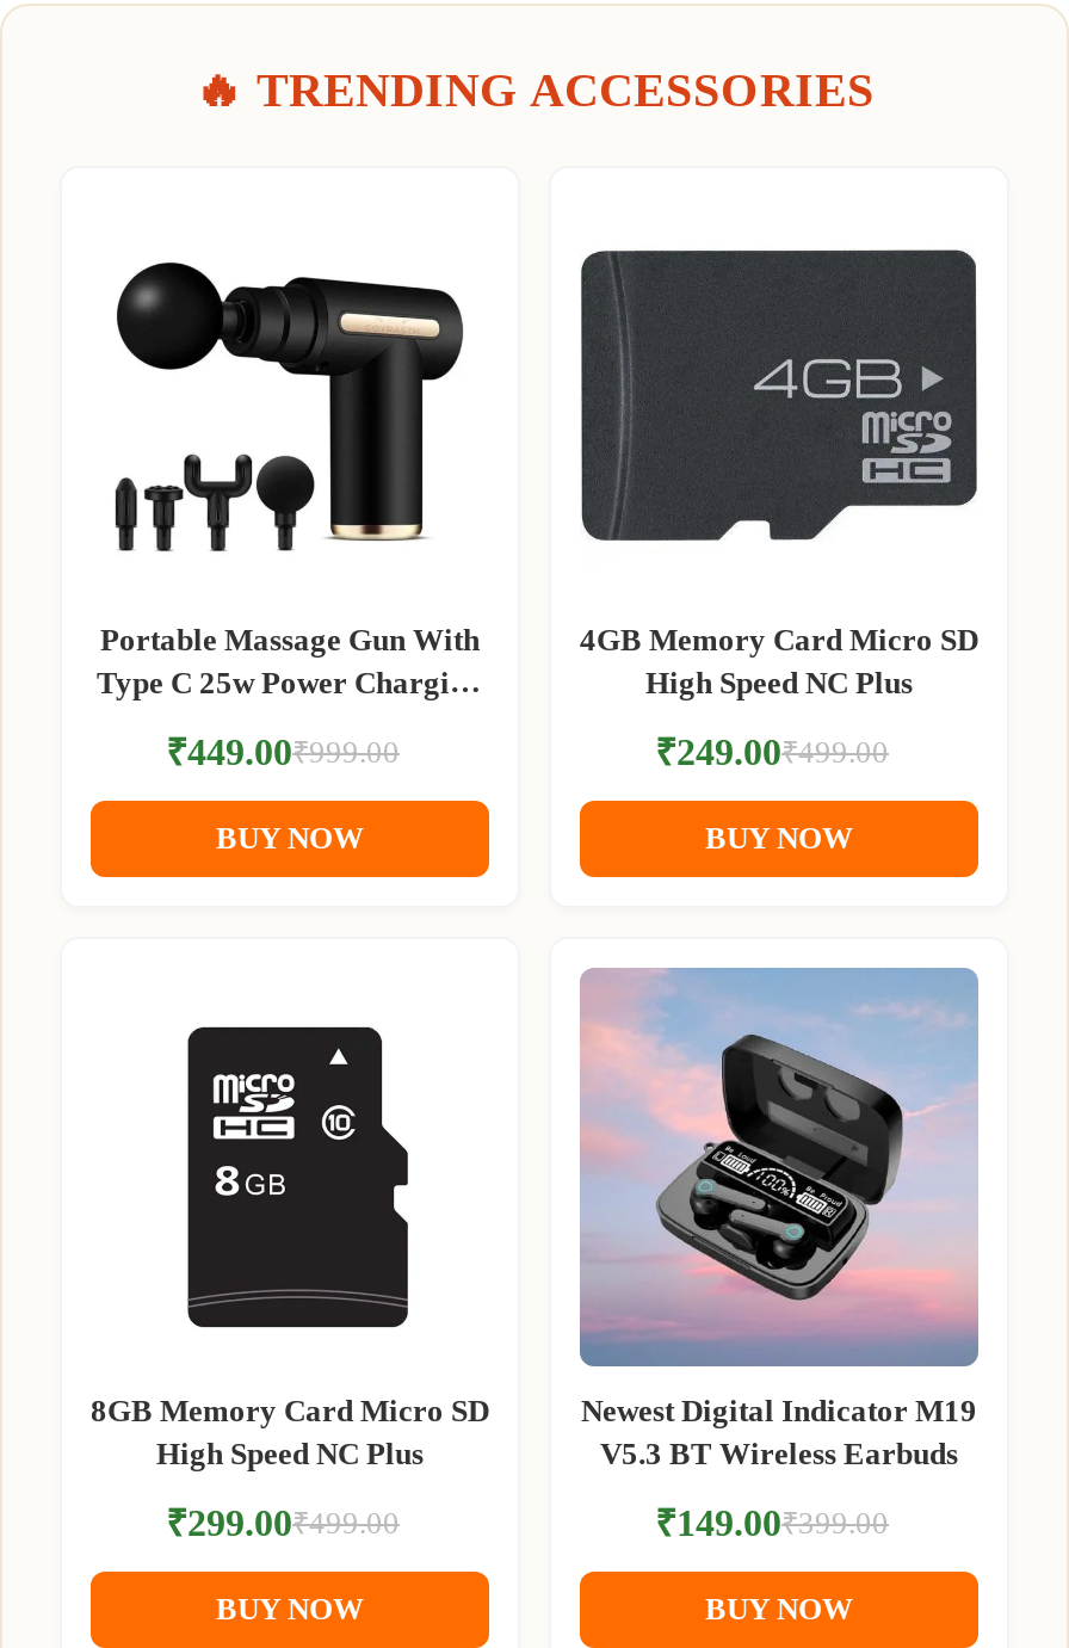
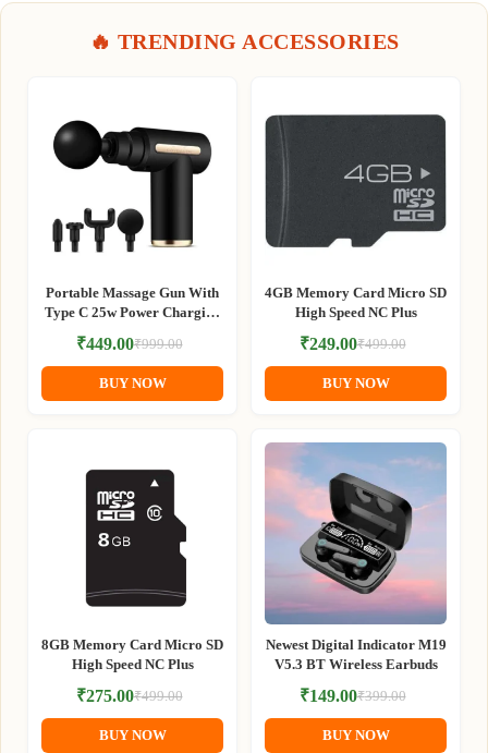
- ₹299.00
+ ₹275.00
